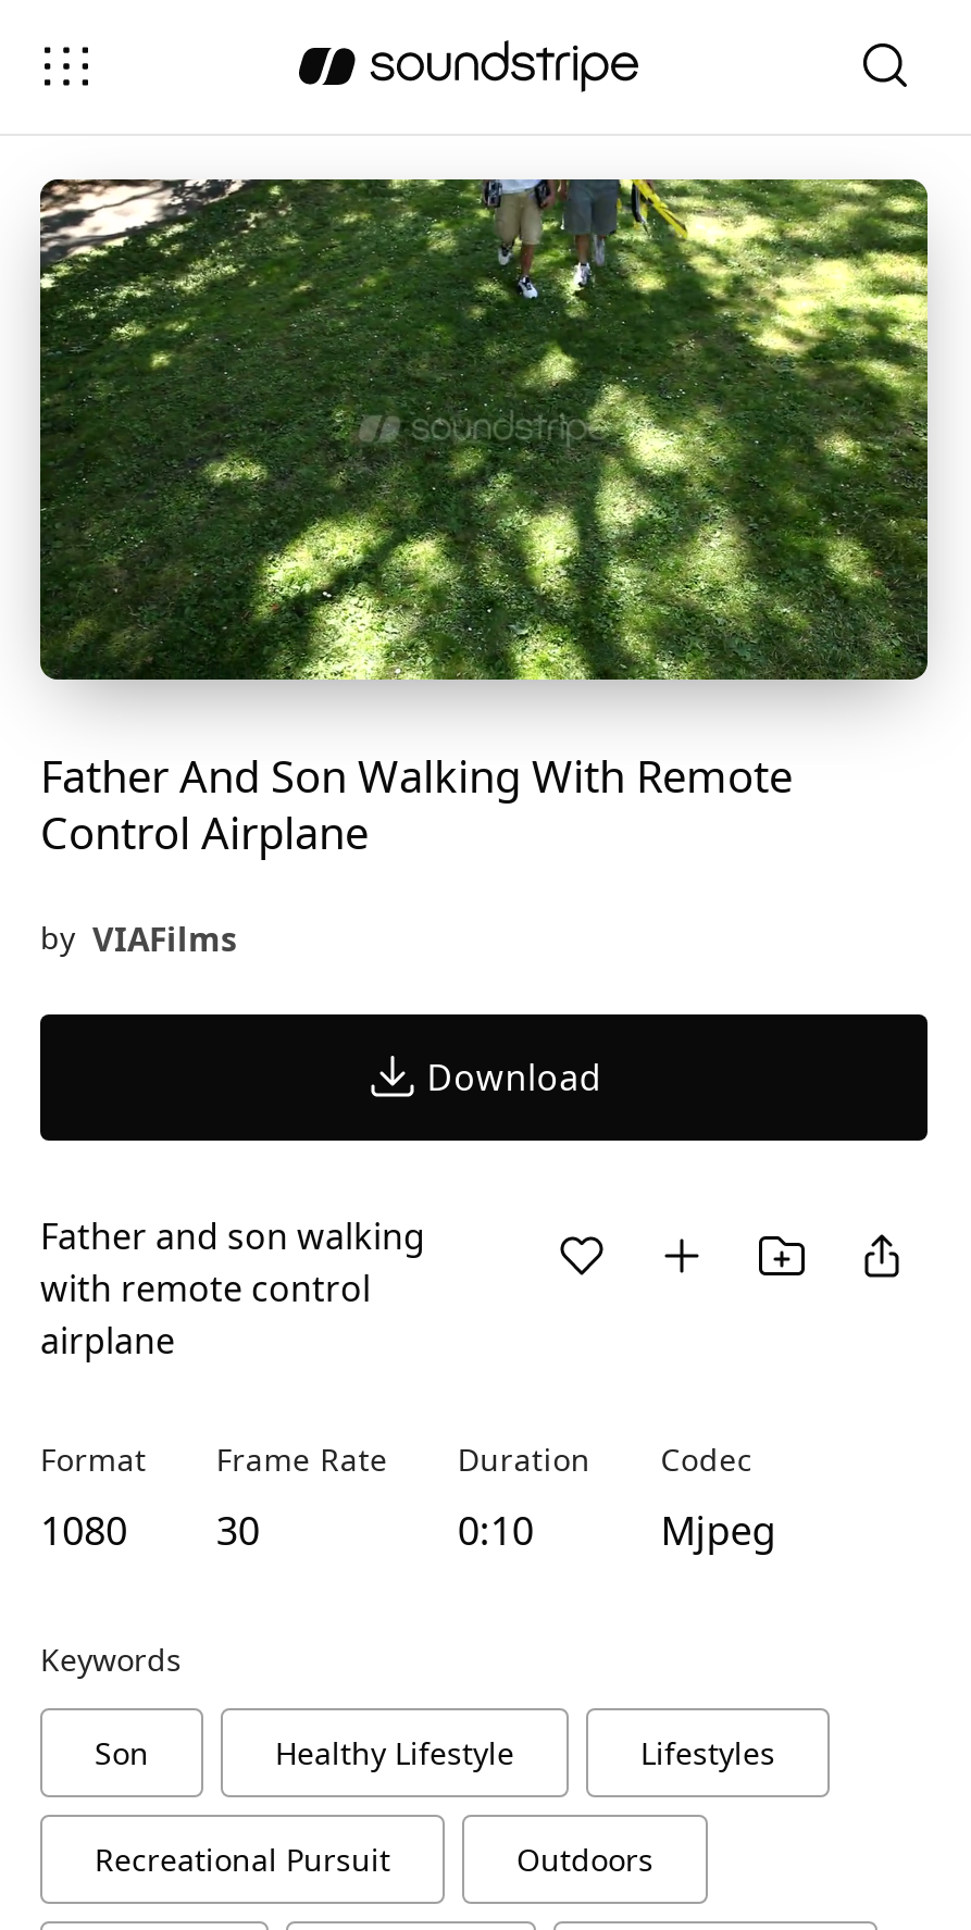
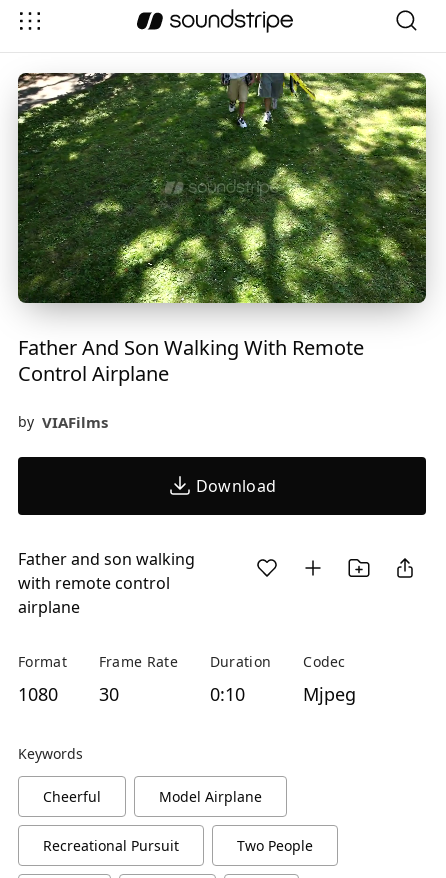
- Son
- Healthy Lifestyle
- Lifestyles
+ Cheerful
+ Model Airplane

- Outdoors
+ Two People
